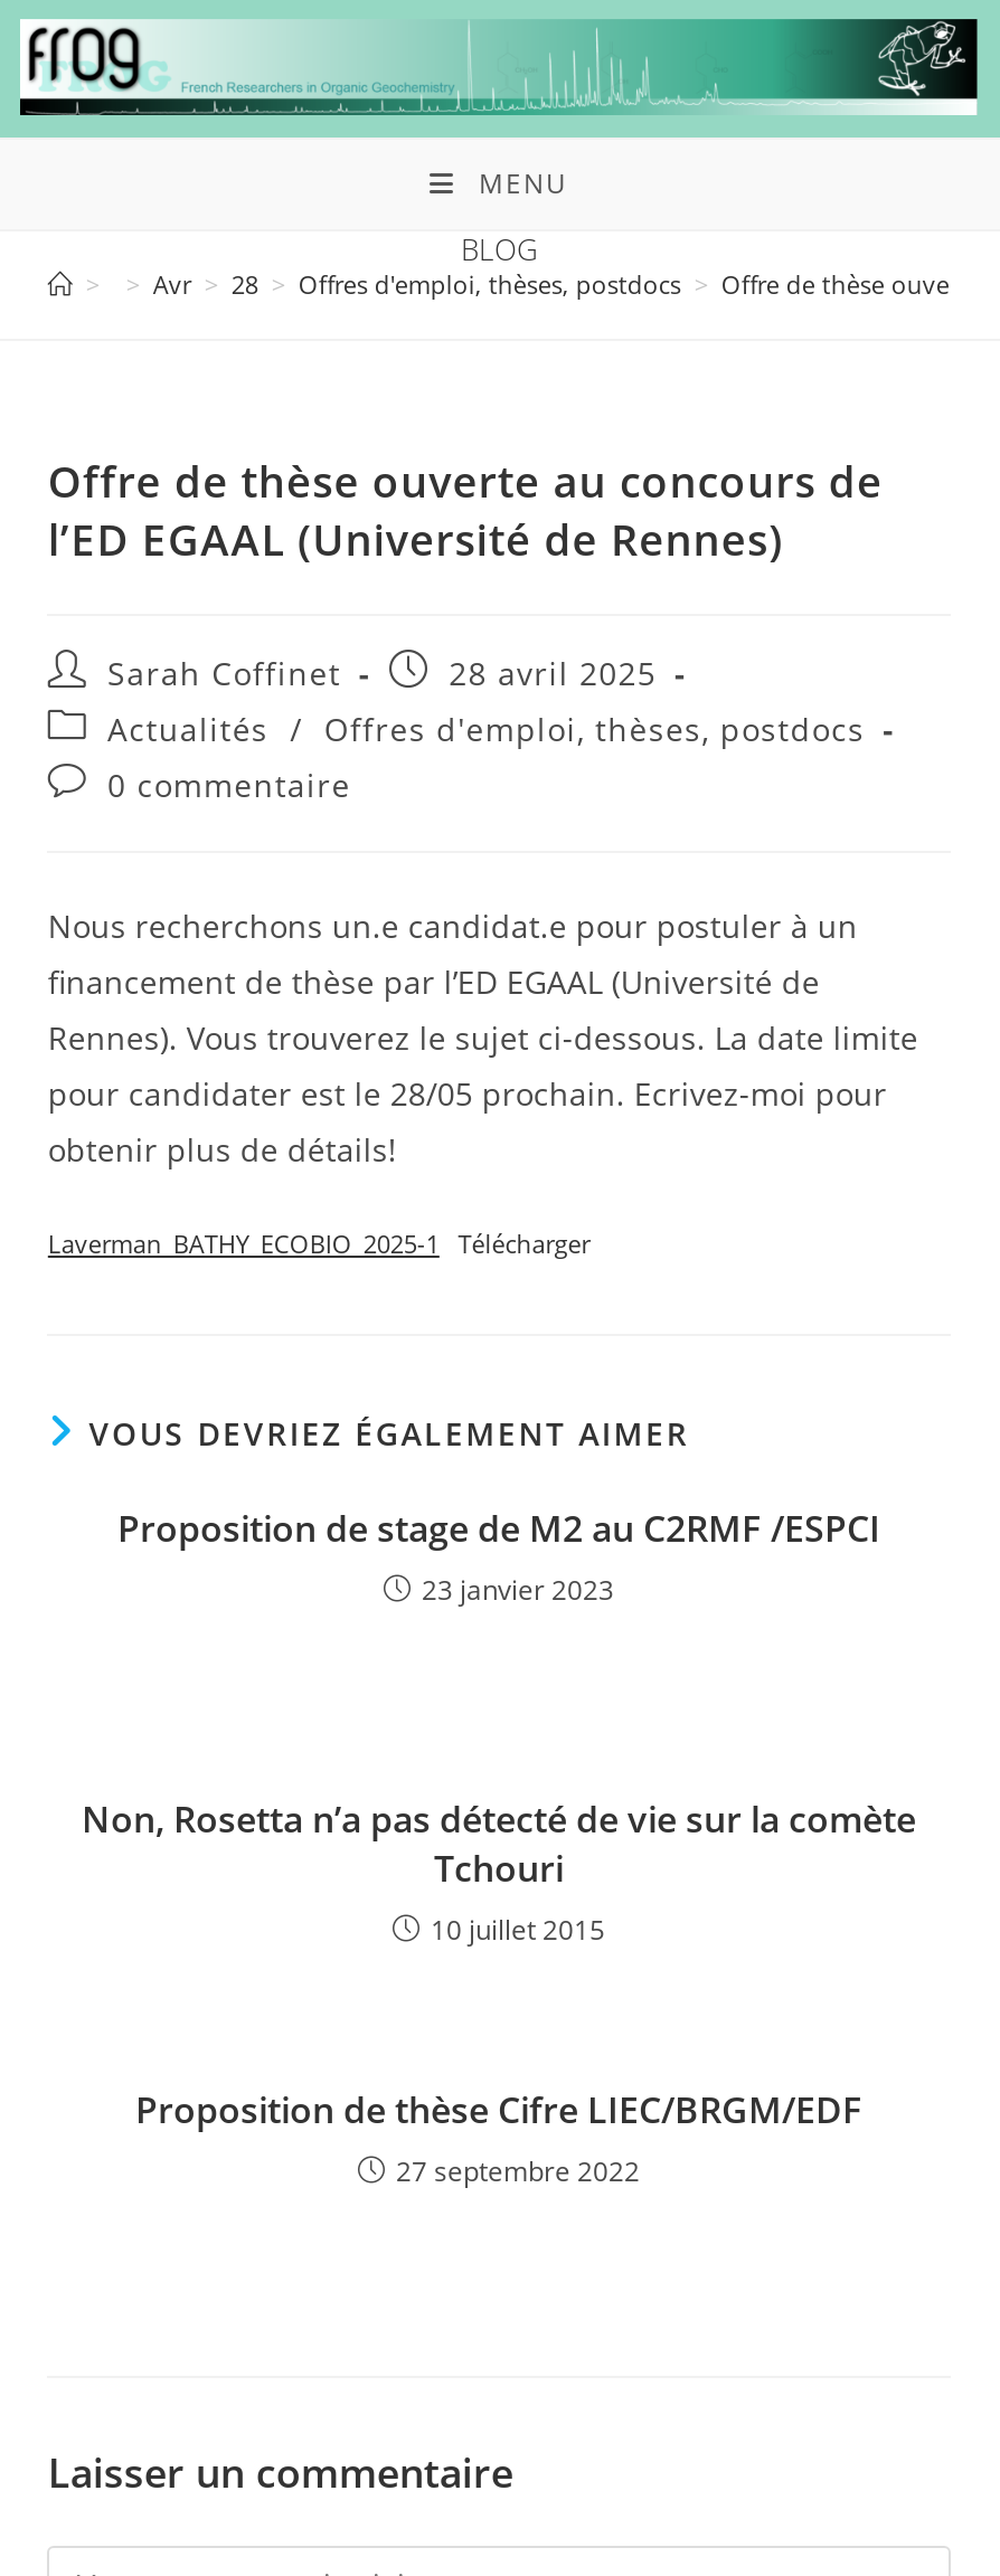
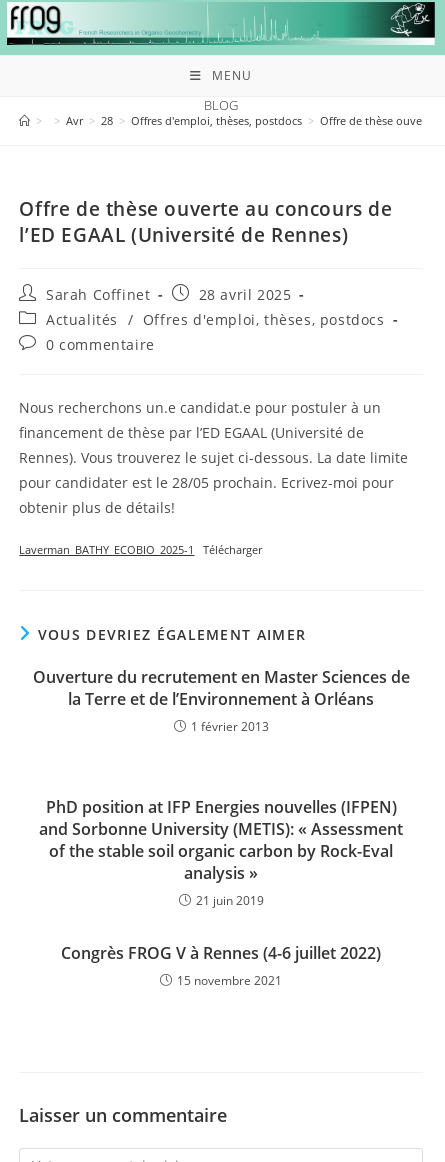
- Proposition de stage de M2 au C2RMF /ESPCI
- 23 janvier 2023
+ Ouverture du recrutement en Master Sciences de
+ la Terre et de l’Environnement à Orléans
+ 1 février 2013

- Non, Rosetta n’a pas détecté de vie sur la comète
- Tchouri
- 10 juillet 2015
+ PhD position at IFP Energies nouvelles (IFPEN)
+ and Sorbonne University (METIS): « Assessment
+ of the stable soil organic carbon by Rock-Eval
+ analysis »
+ 21 juin 2019

- Proposition de thèse Cifre LIEC/BRGM/EDF
- 27 septembre 2022
+ Congrès FROG V à Rennes (4-6 juillet 2022)
+ 15 novembre 2021
